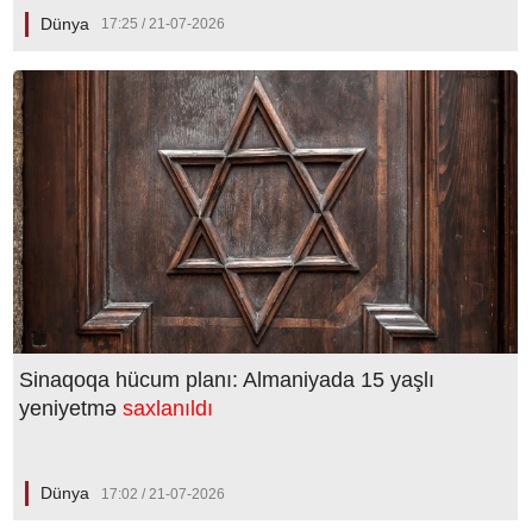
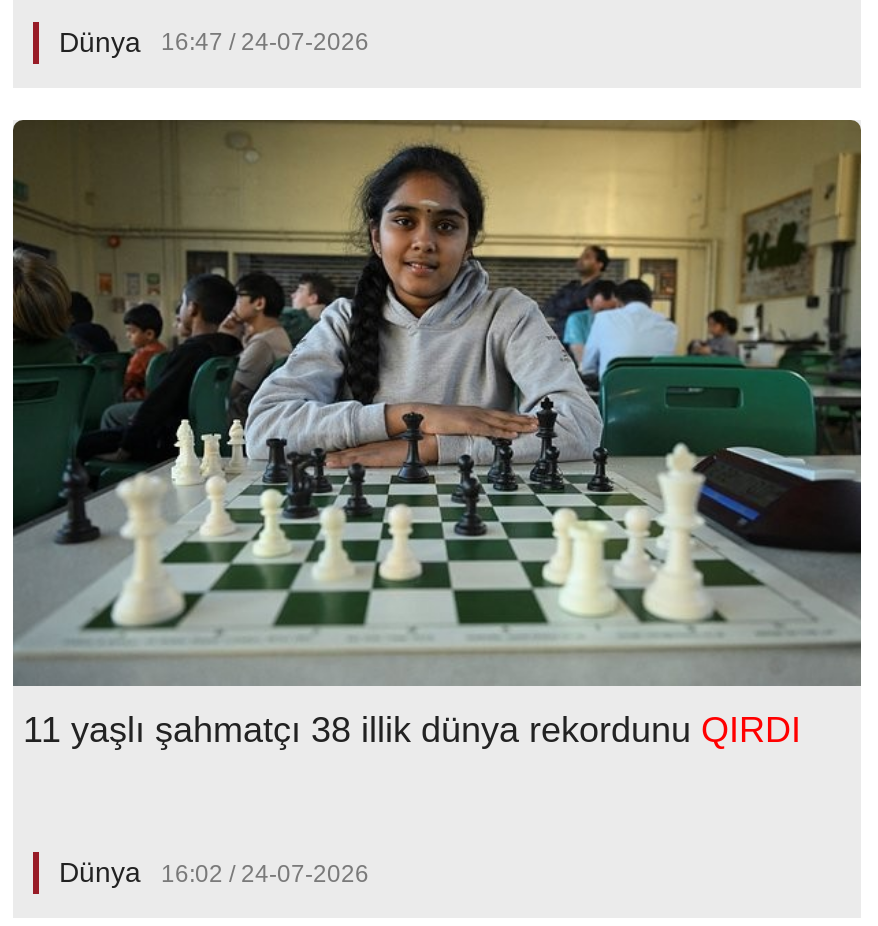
- Dünya 17:25 / 21-07-2026
+ Dünya 16:47 / 24-07-2026

- [image]
- Sinaqoqa hücum planı: Almaniyada 15 yaşlı
- yeniyetmə saxlanıldı
+ [image]
+ 11 yaşlı şahmatçı 38 illik dünya rekordunu QIRDI

- Dünya 17:02 / 21-07-2026
+ Dünya 16:02 / 24-07-2026
